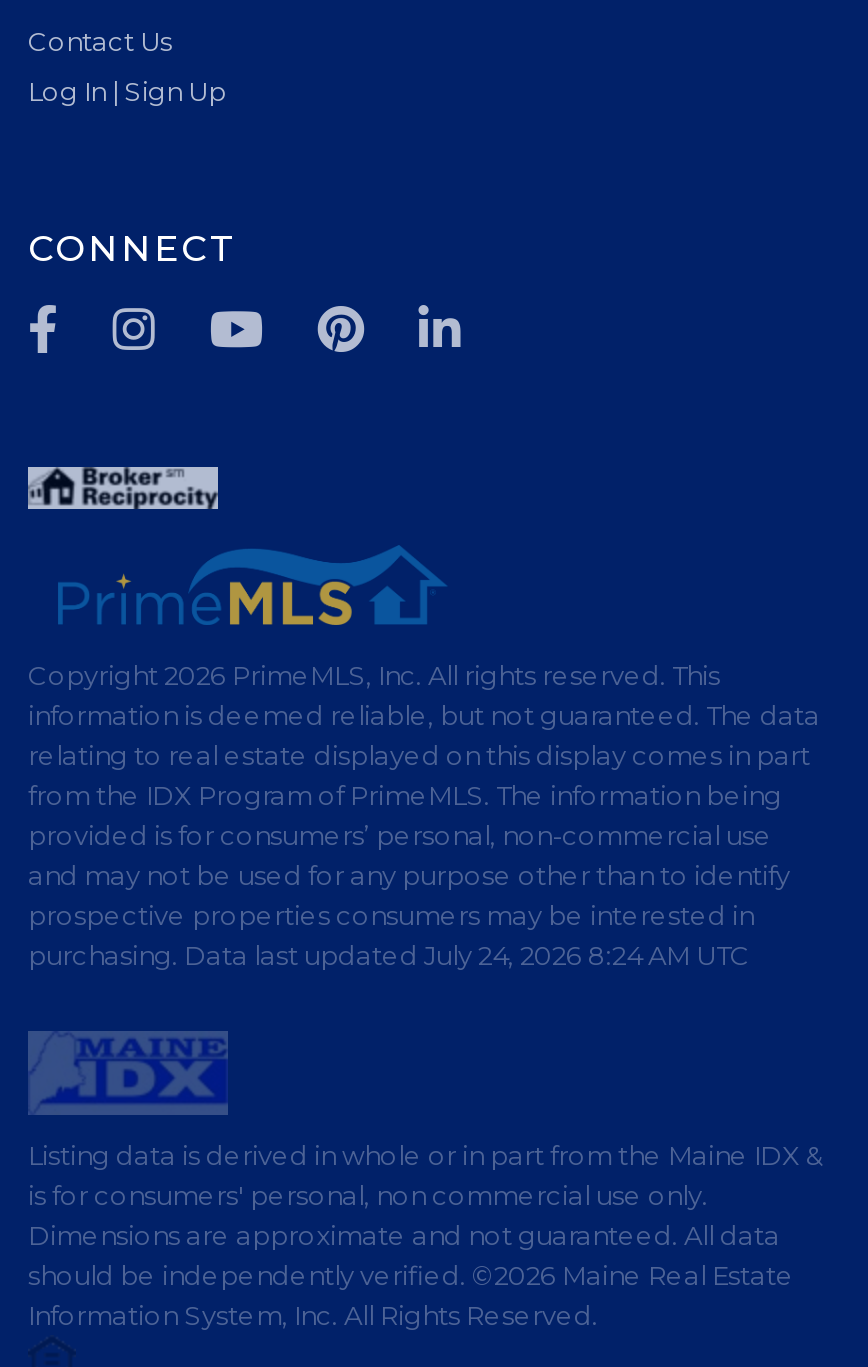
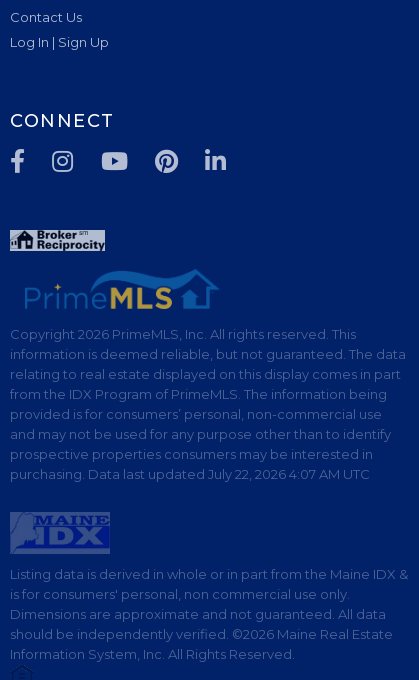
- purchasing. Data last updated July 24, 2026 8:24 AM UTC
+ purchasing. Data last updated July 22, 2026 4:07 AM UTC
